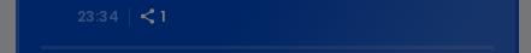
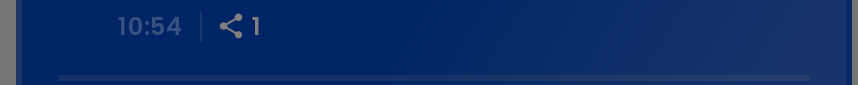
- 23:34 1
+ 10:54 1
